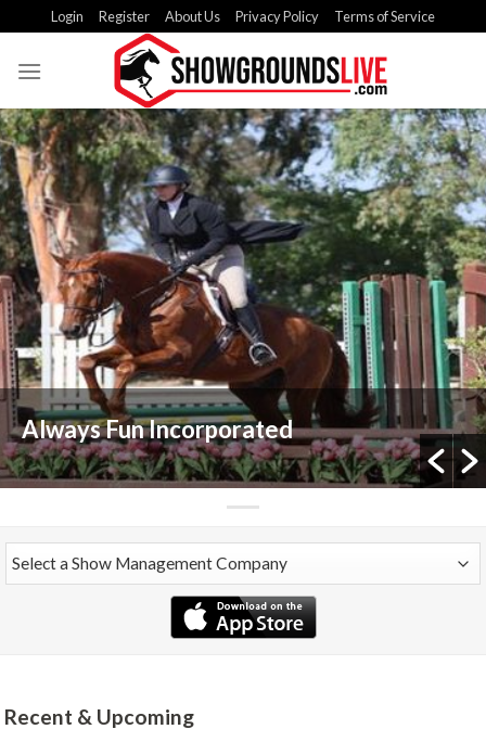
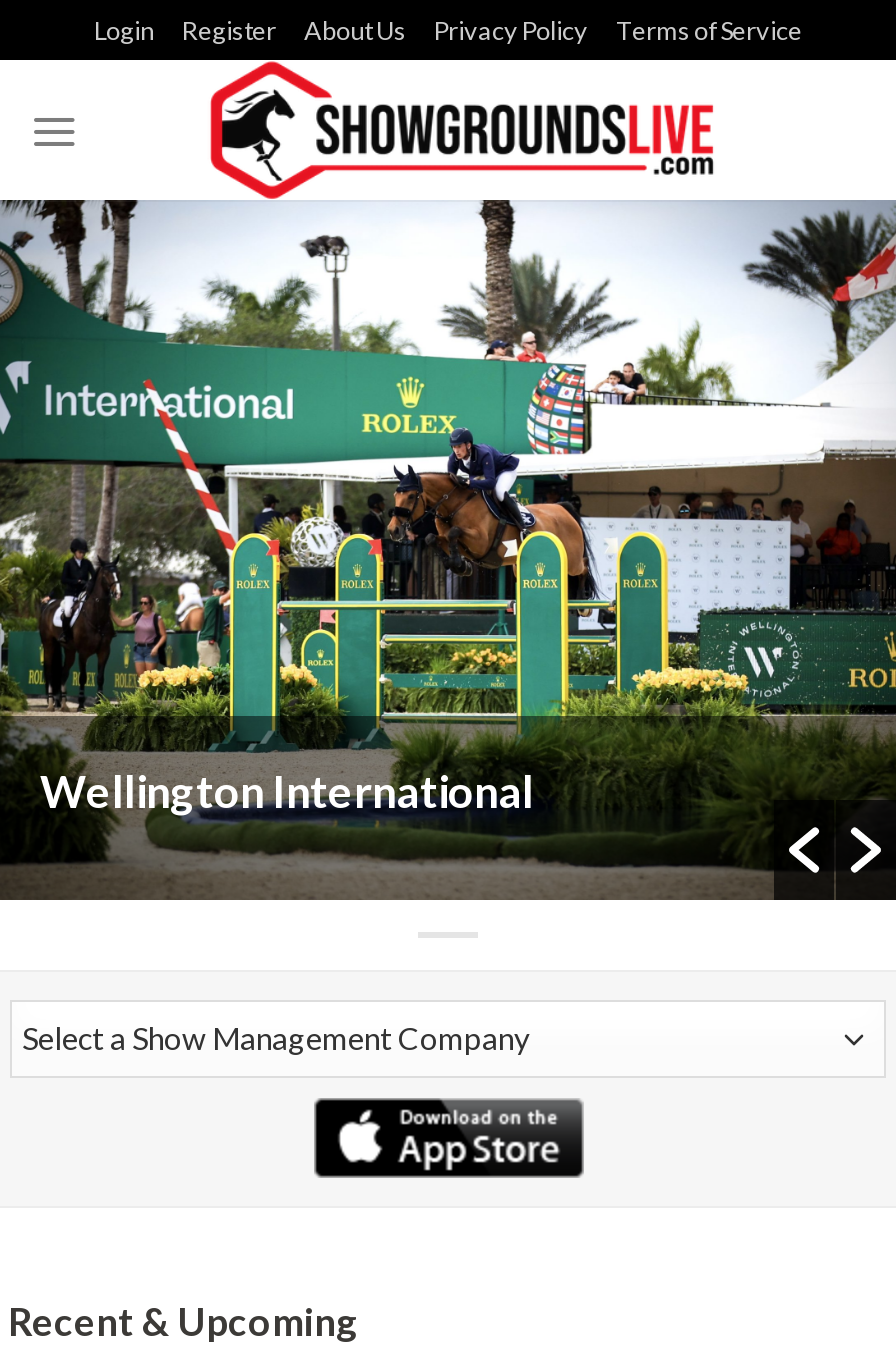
- [image]
- Always Fun Incorporated
+ [image]
+ Wellington International
